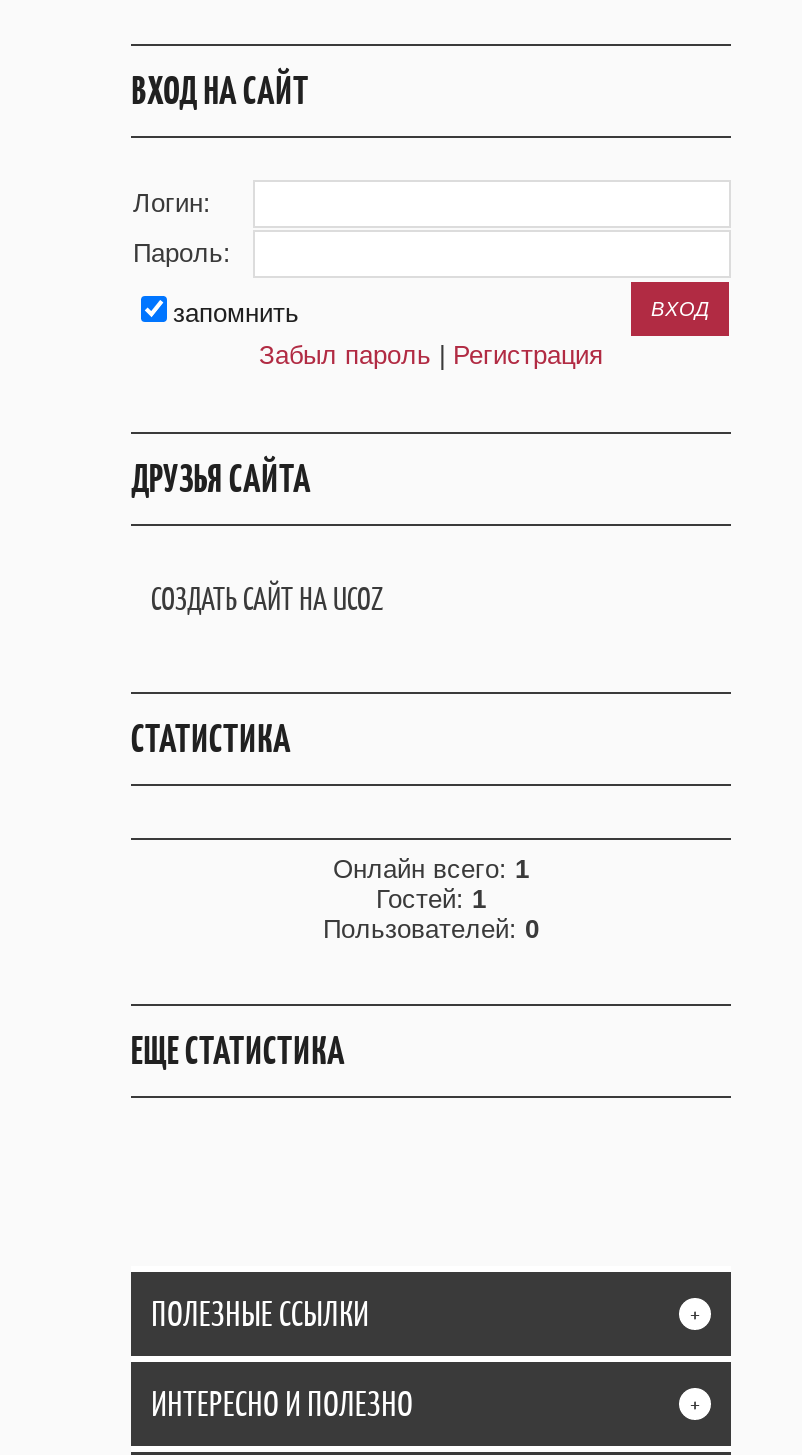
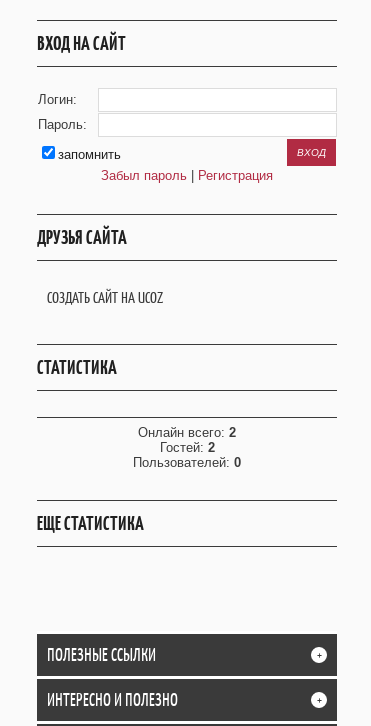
- Онлайн всего: 1
+ Онлайн всего: 2

- Гостей: 1
+ Гостей: 2
